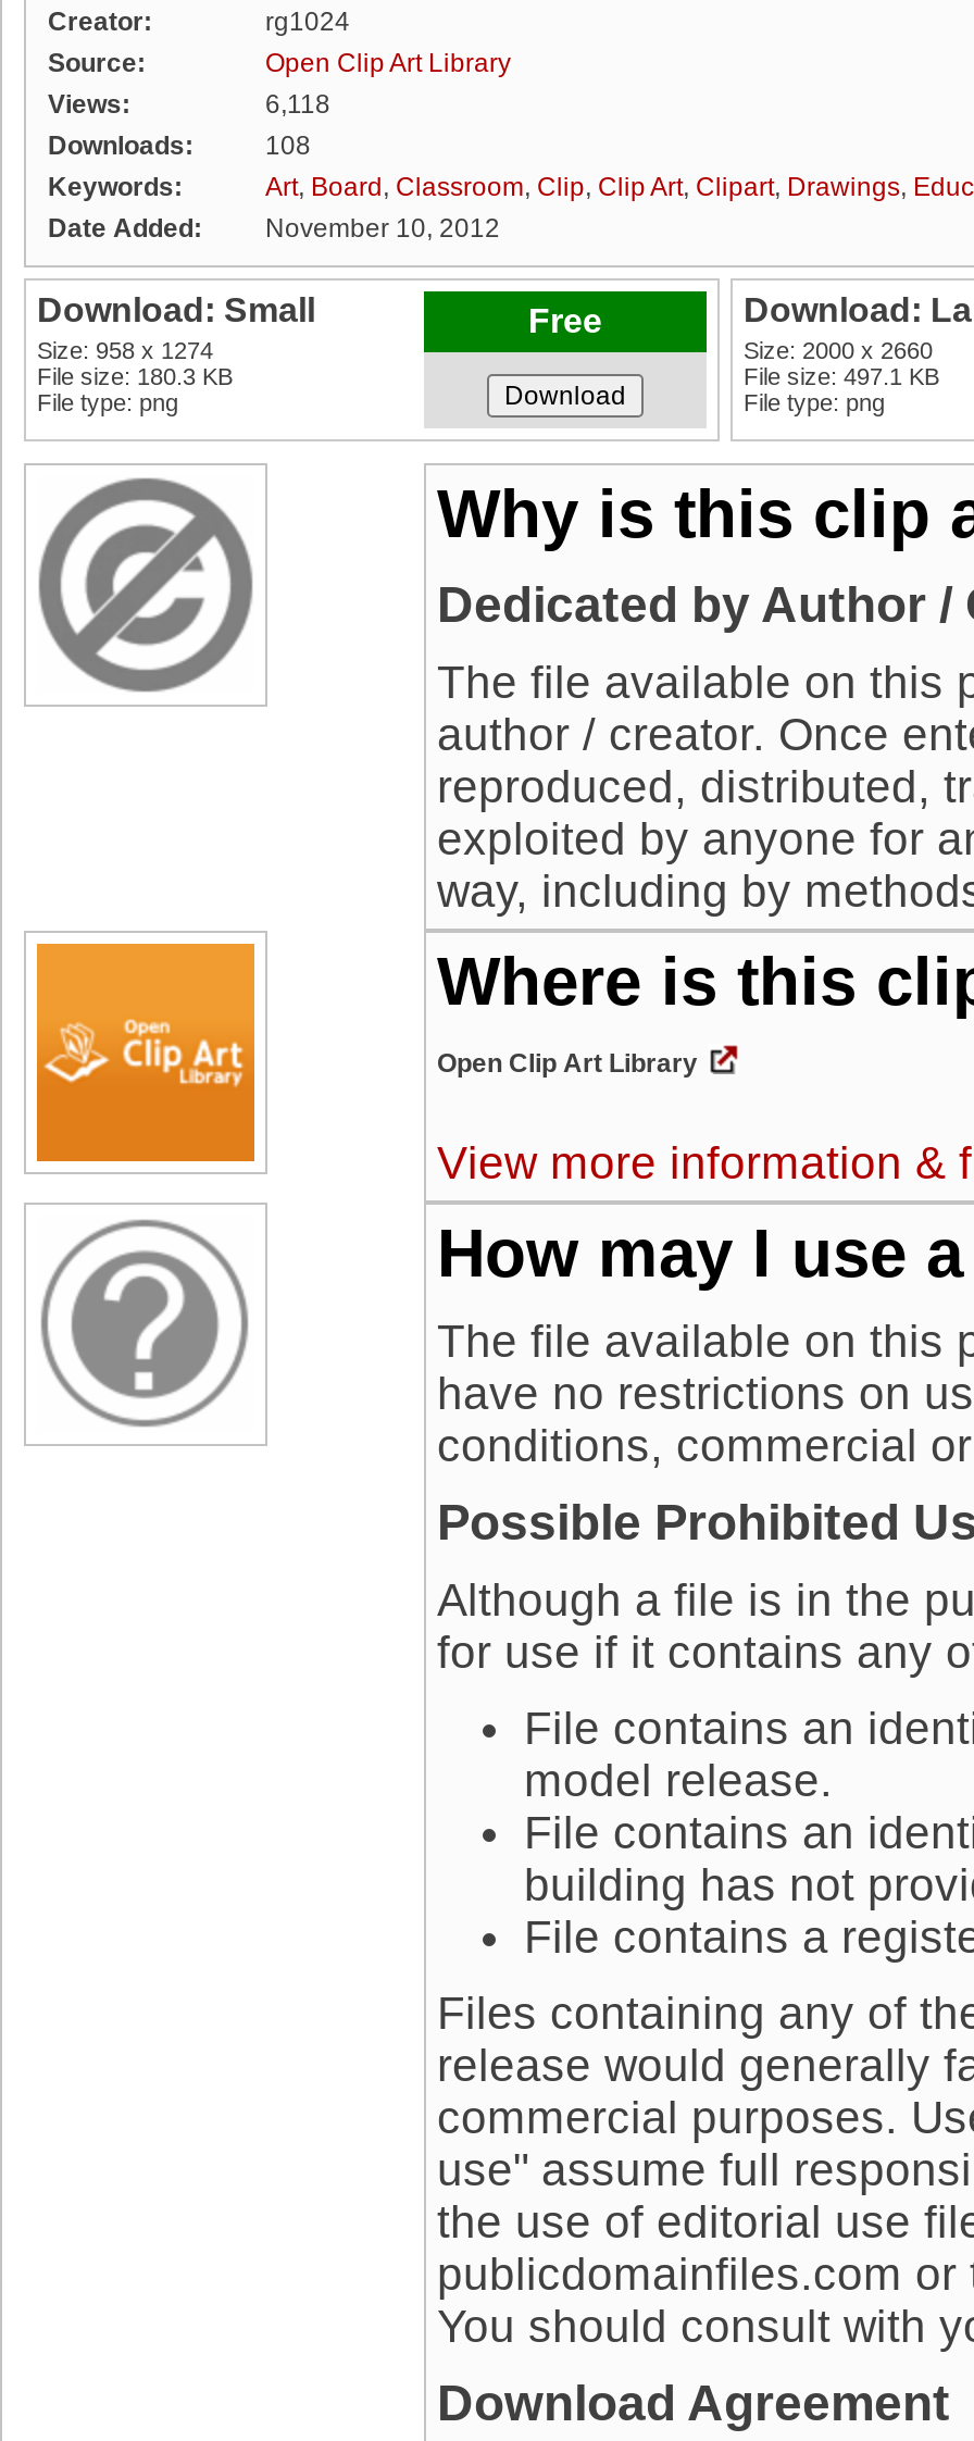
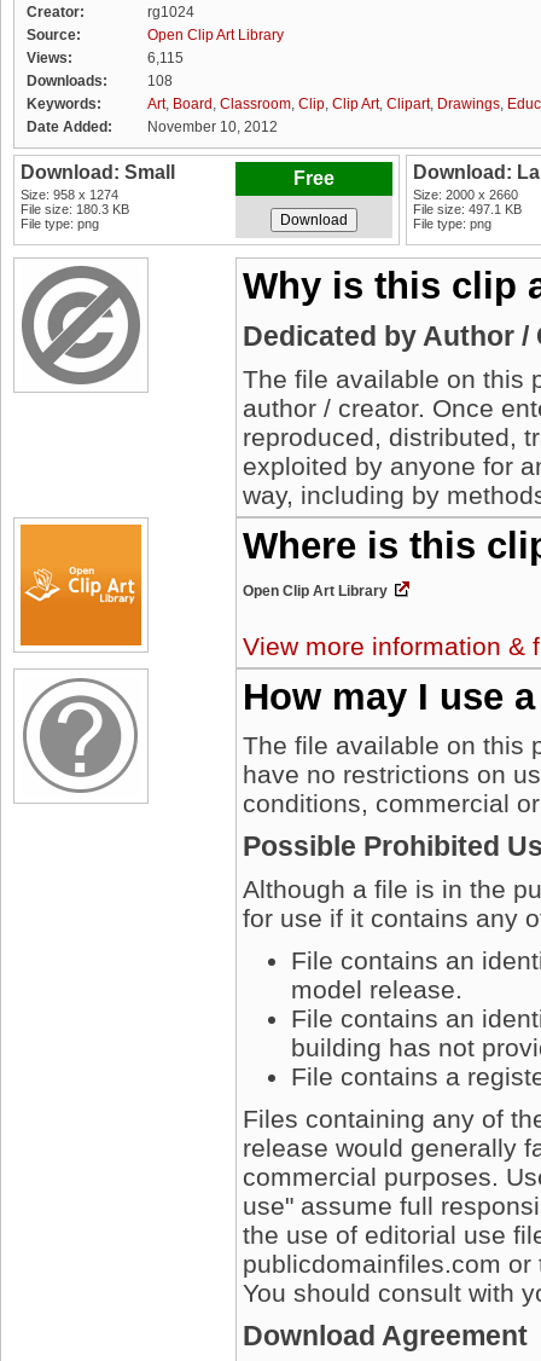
- 6,118
+ 6,115
